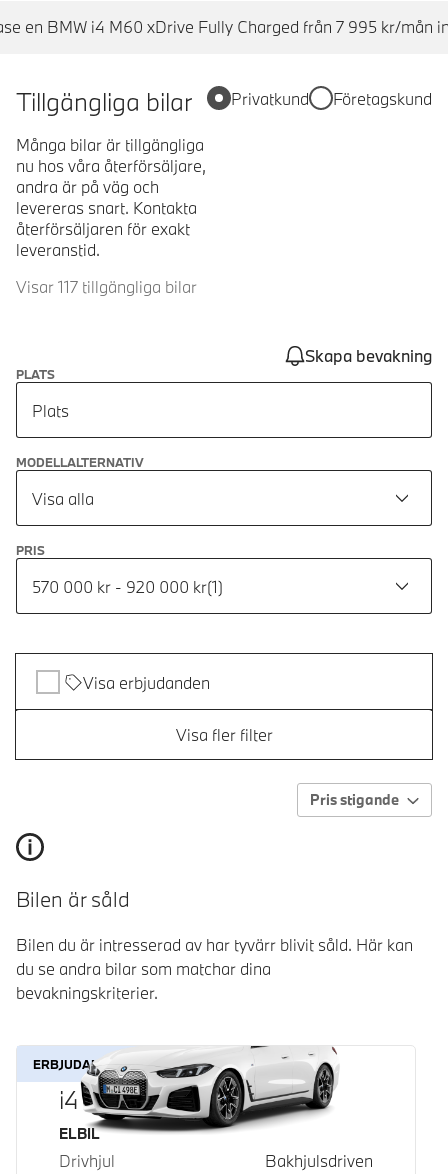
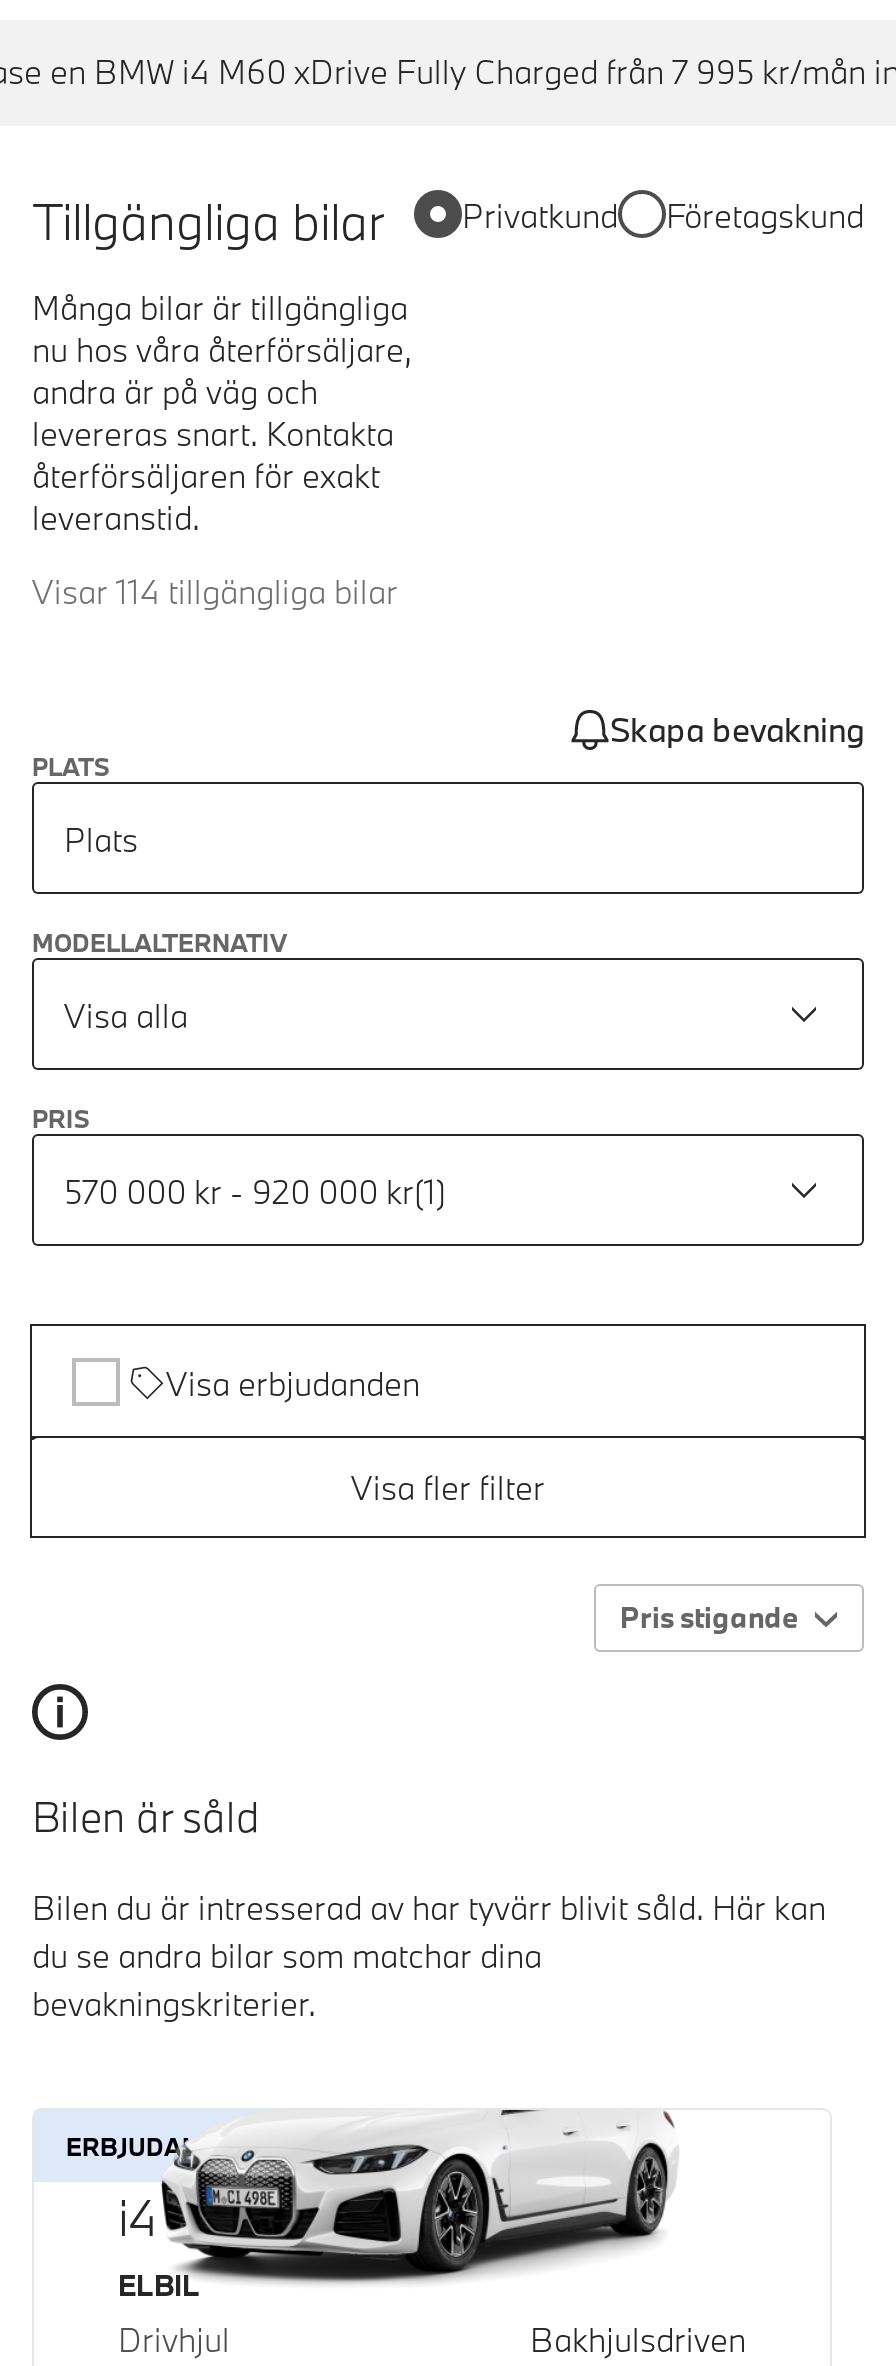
- Visar 117 tillgängliga bilar
+ Visar 114 tillgängliga bilar
